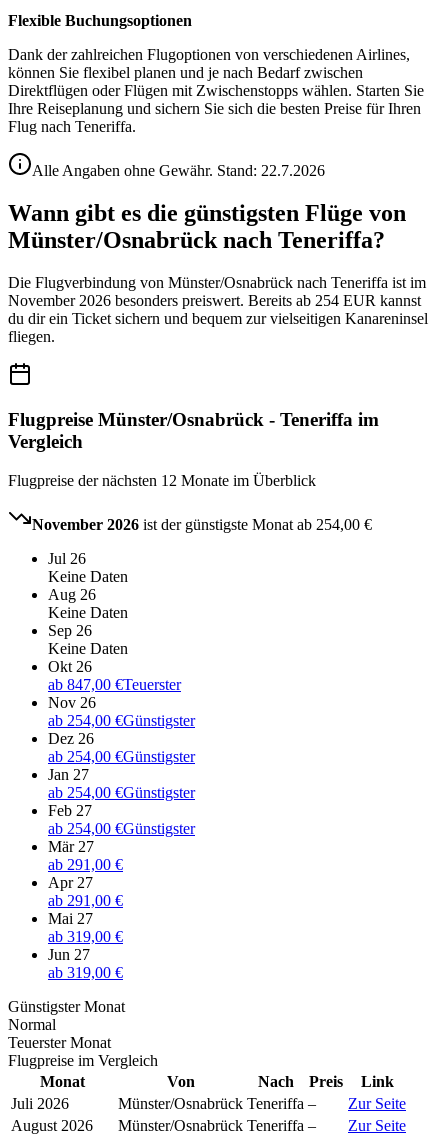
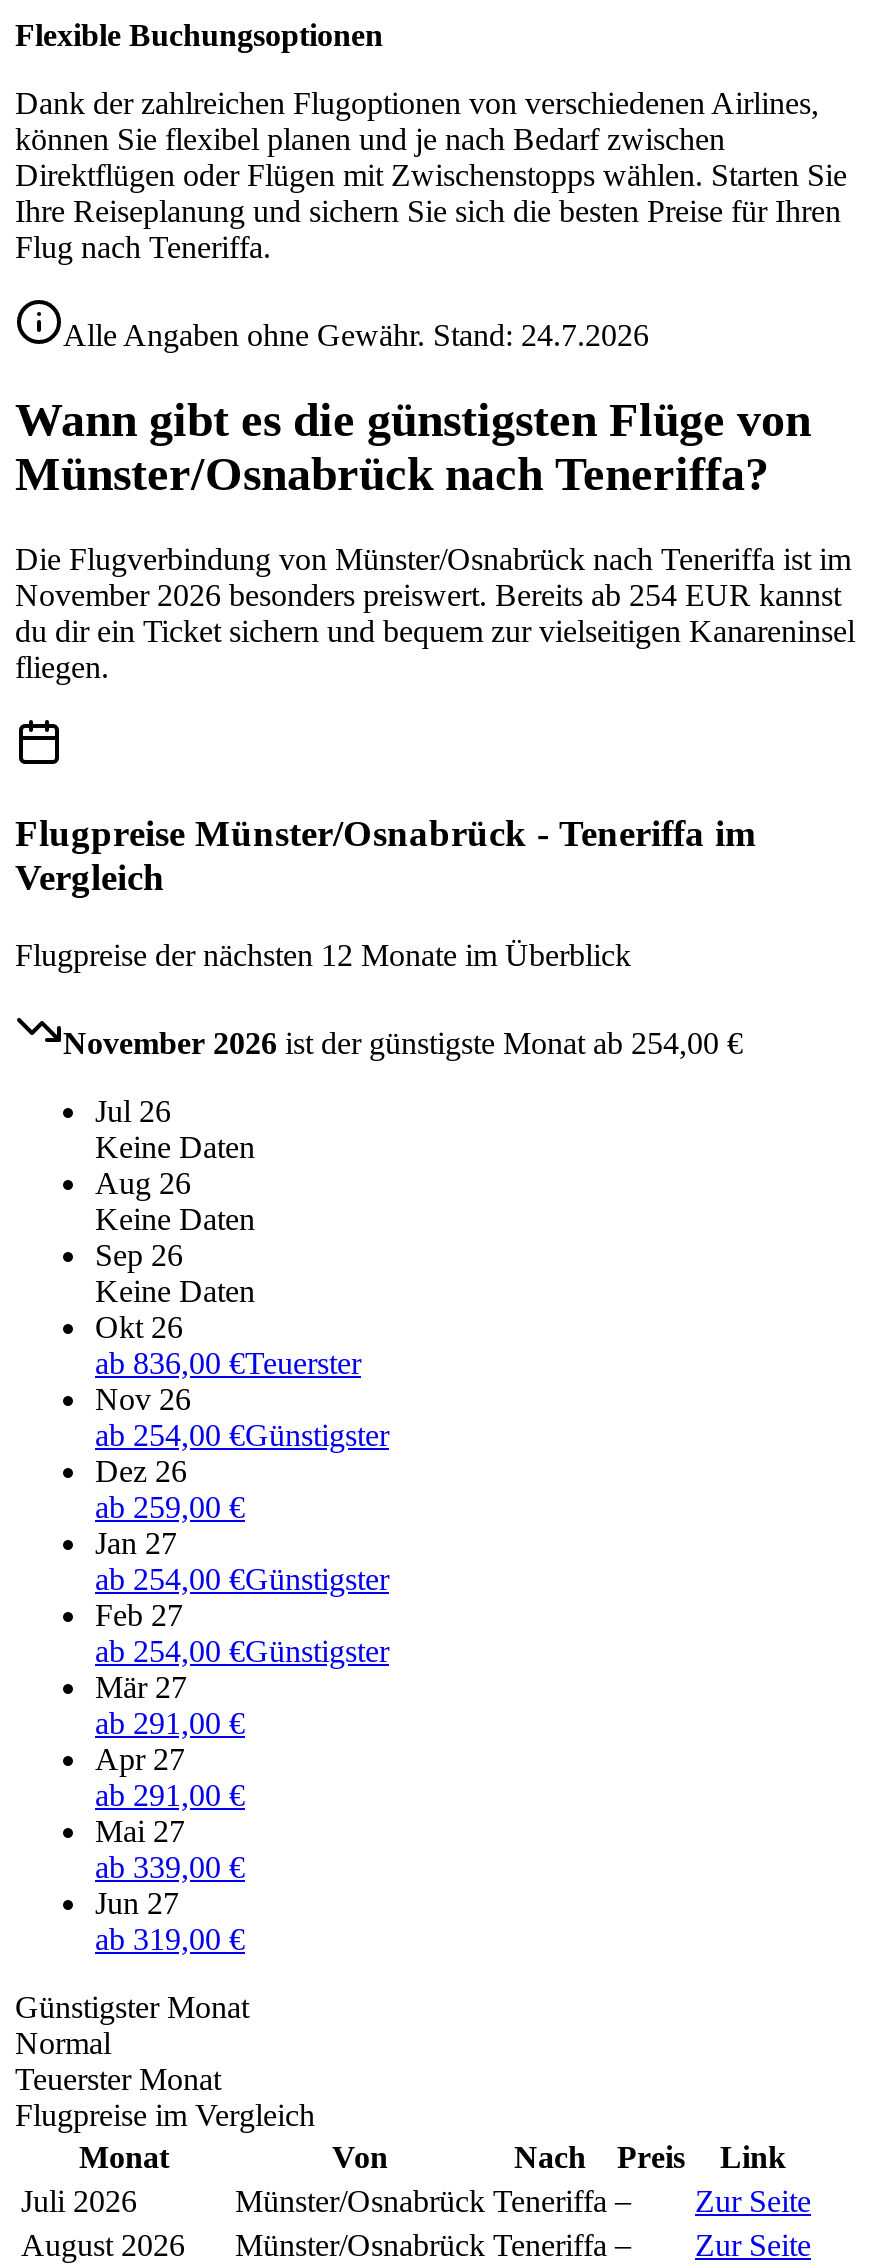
- Alle Angaben ohne Gewähr. Stand: 22.7.2026
+ Alle Angaben ohne Gewähr. Stand: 24.7.2026

- ab 847,00 €Teuerster
+ ab 836,00 €Teuerster

- ab 254,00 €Günstigster
+ ab 259,00 €

- ab 319,00 €
+ ab 339,00 €
